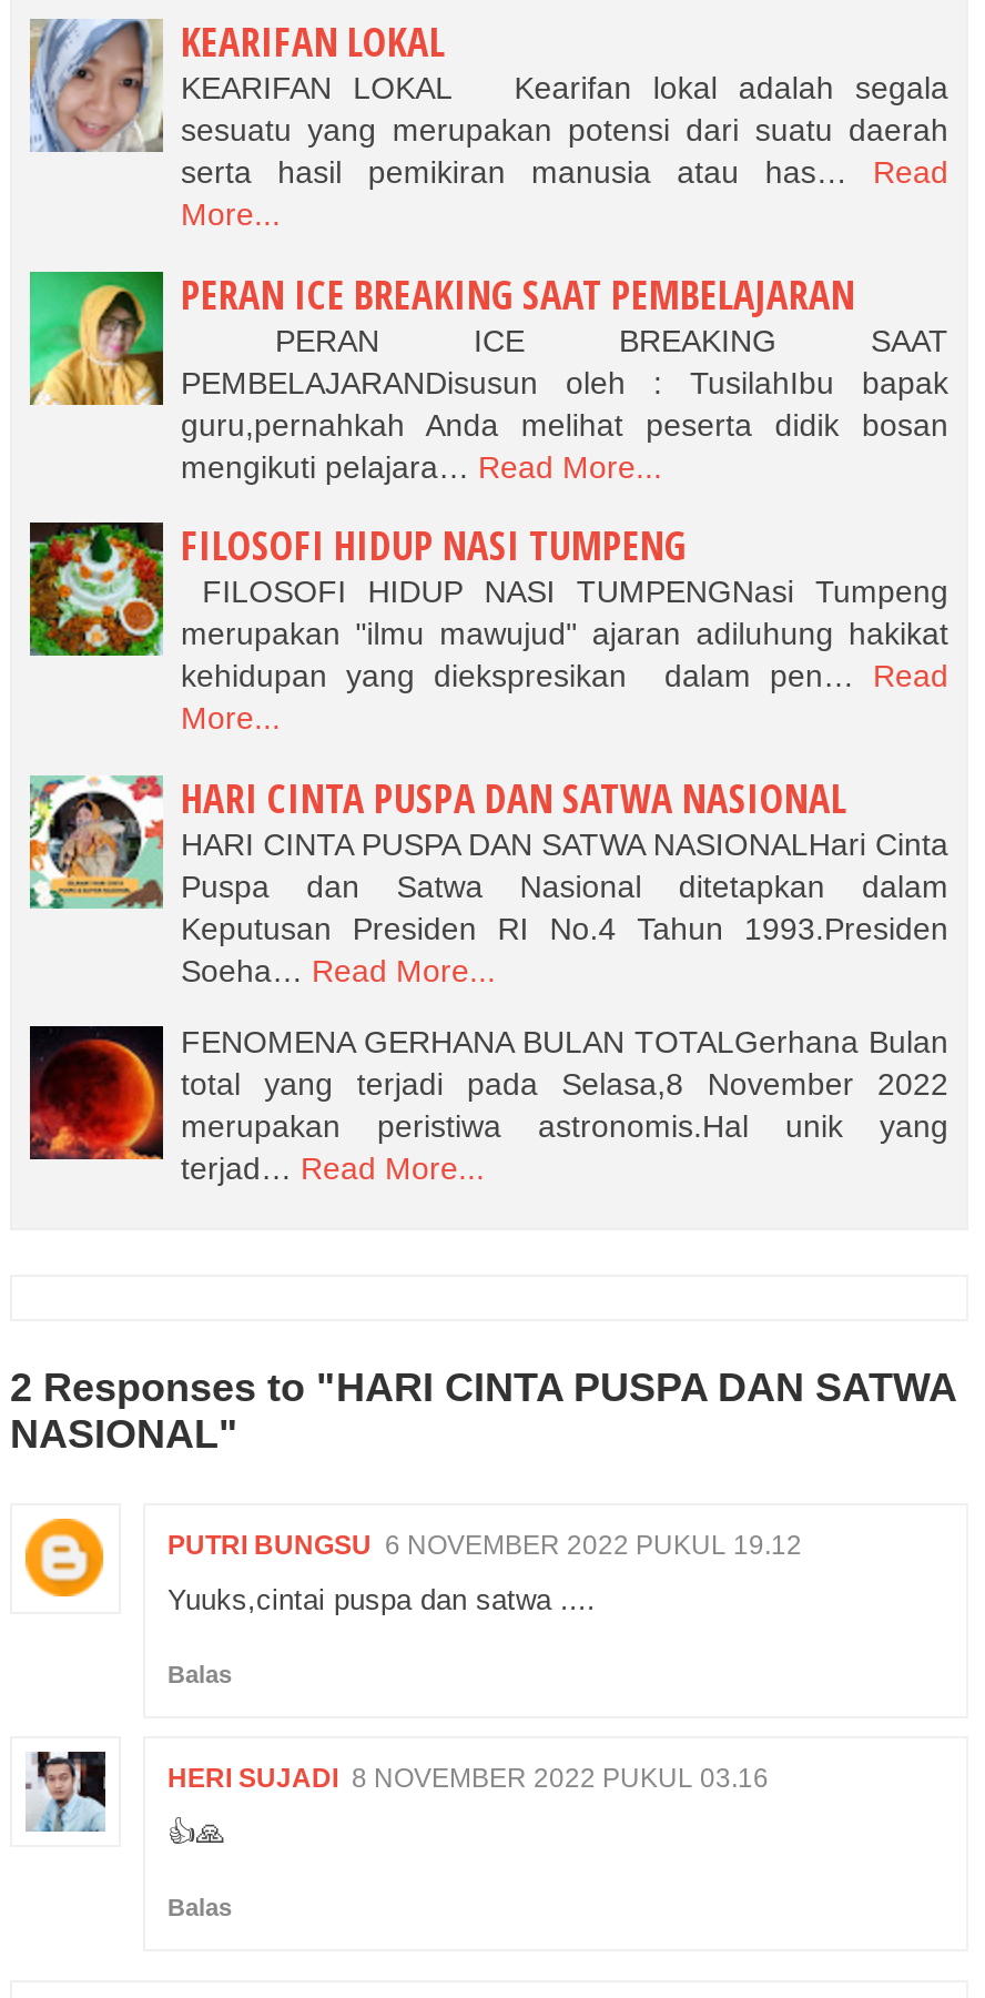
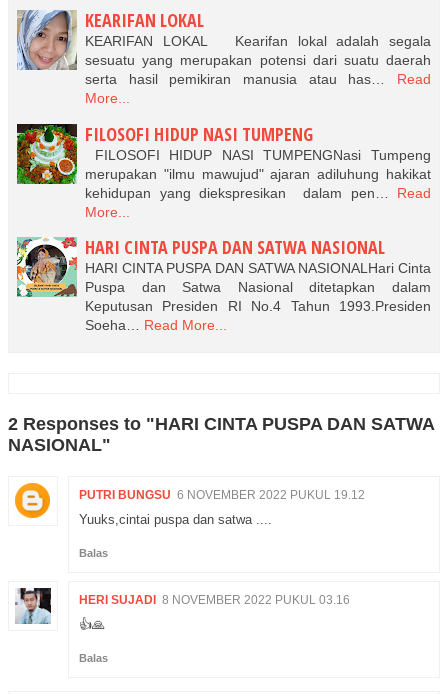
- [image]
- PERAN ICE BREAKING SAAT PEMBELAJARAN
- PERAN ICE BREAKING SAAT
- PEMBELAJARANDisusun oleh : TusilahIbu bapak
- guru,pernahkah Anda melihat peserta didik bosan
- mengikuti pelajara… Read More...

- [image]
- FENOMENA GERHANA BULAN TOTALGerhana Bulan
- total yang terjadi pada Selasa,8 November 2022
- merupakan peristiwa astronomis.Hal unik yang
- terjad… Read More...
